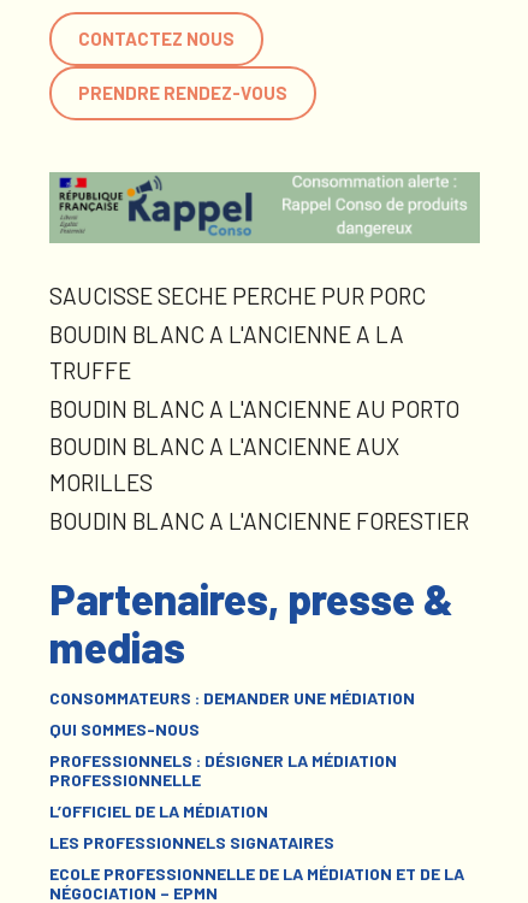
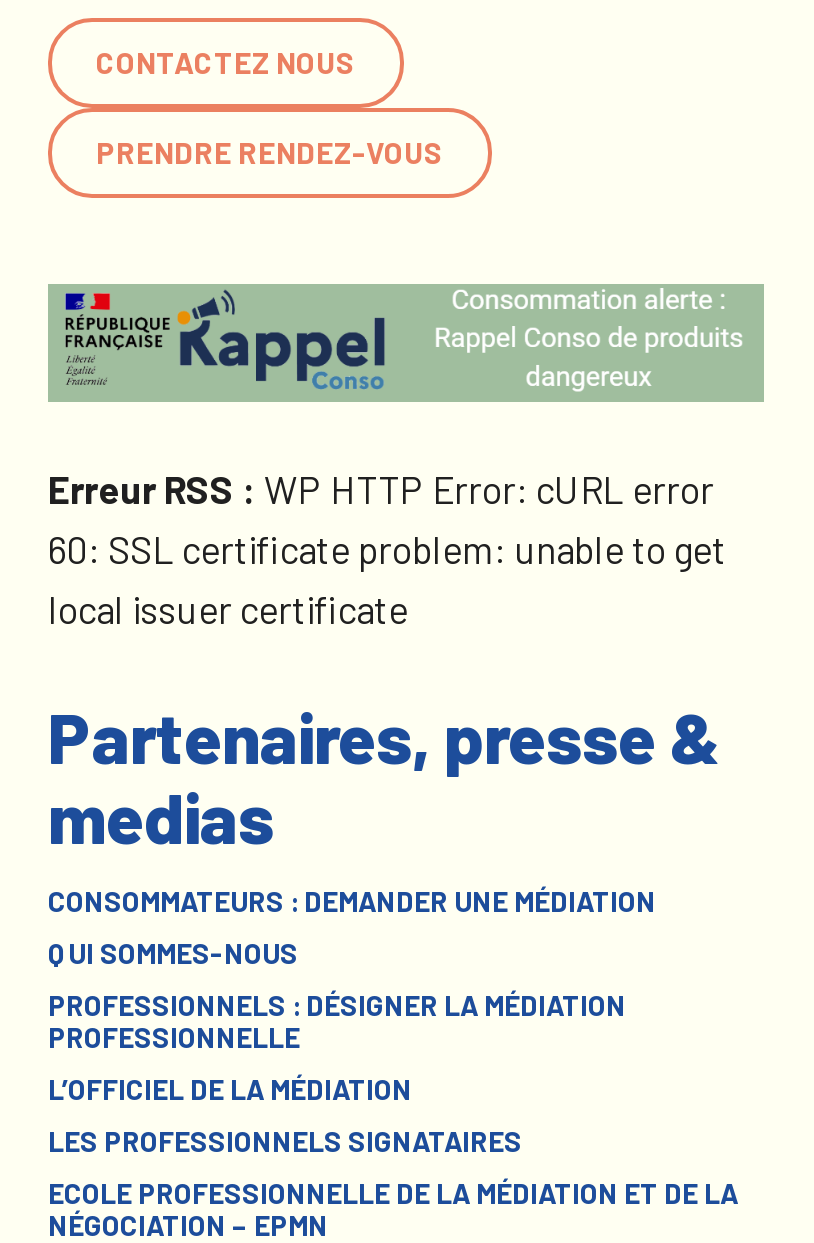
- SAUCISSE SECHE PERCHE PUR PORC
- BOUDIN BLANC A L'ANCIENNE A LA
- TRUFFE
- BOUDIN BLANC A L'ANCIENNE AU PORTO
- BOUDIN BLANC A L'ANCIENNE AUX
- MORILLES
- BOUDIN BLANC A L'ANCIENNE FORESTIER
+ Erreur RSS : WP HTTP Error: cURL error
+ 60: SSL certificate problem: unable to get
+ local issuer certificate
